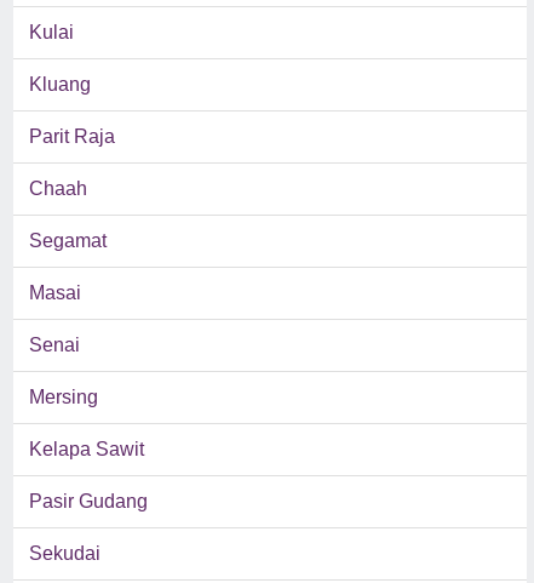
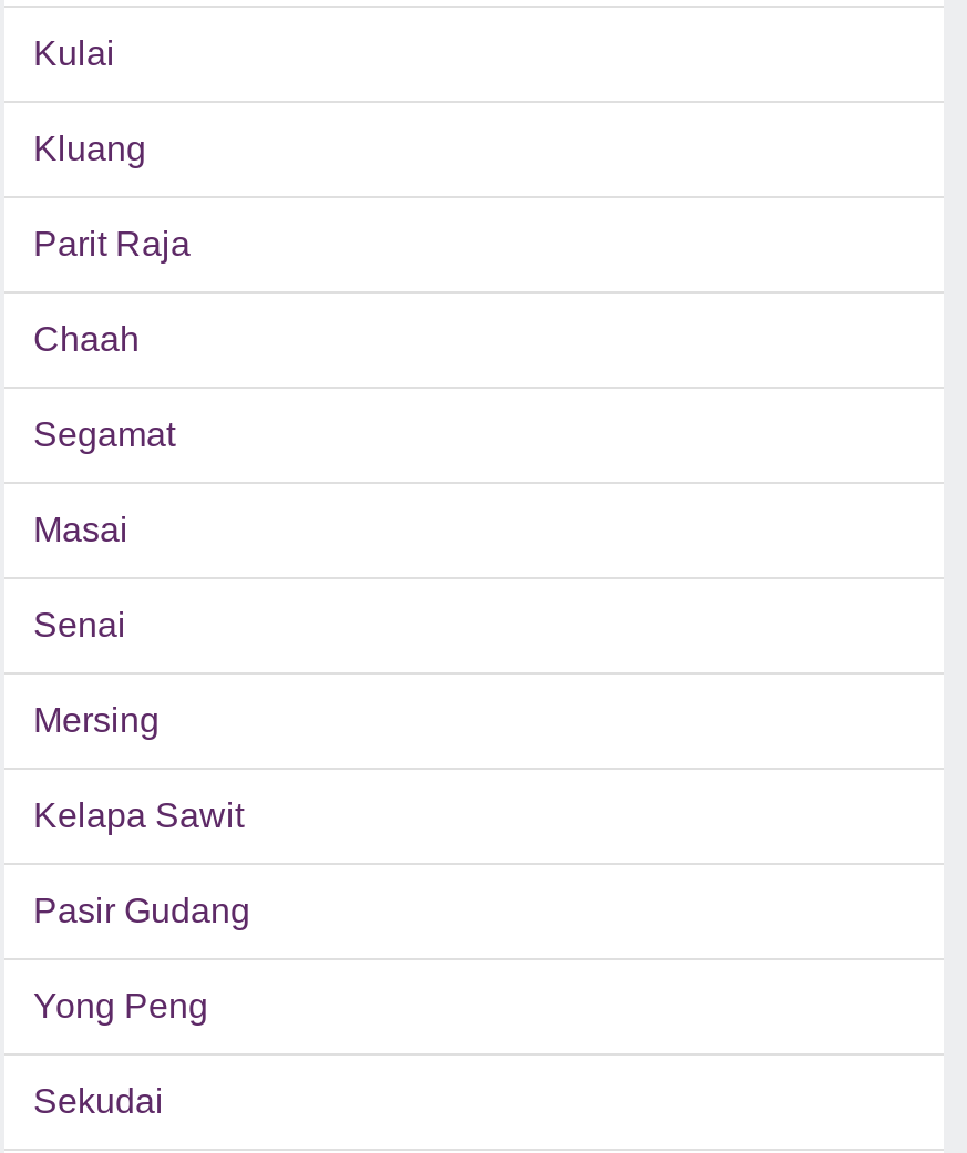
+ Yong Peng
